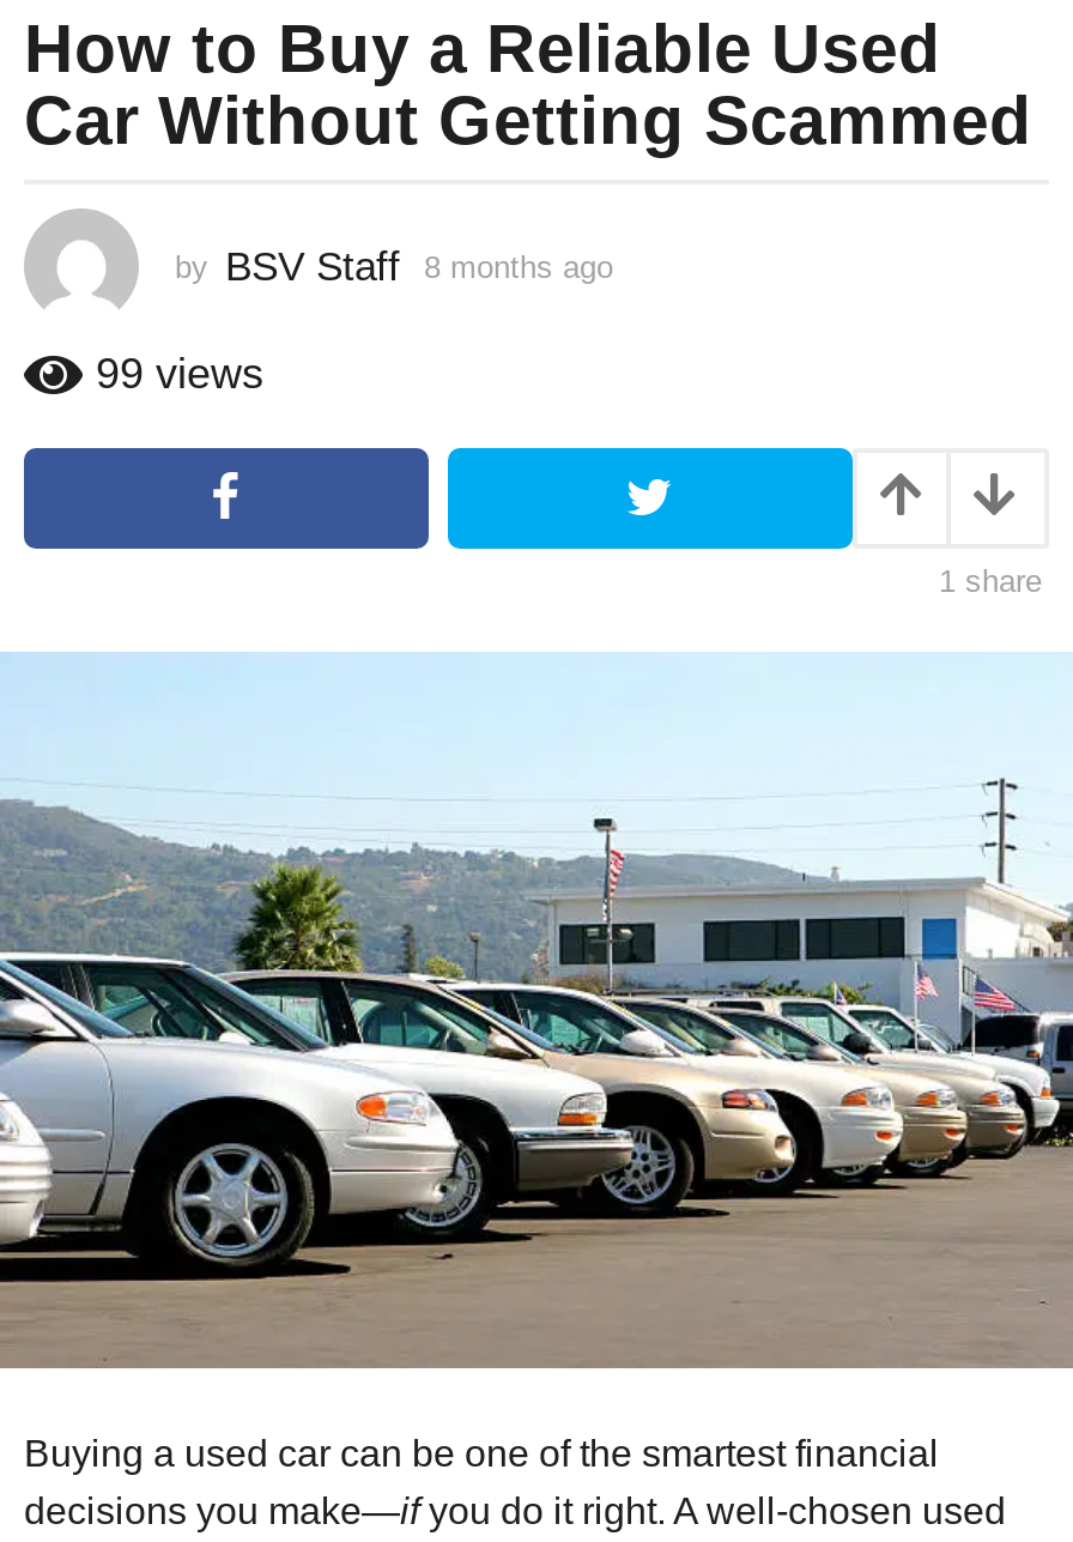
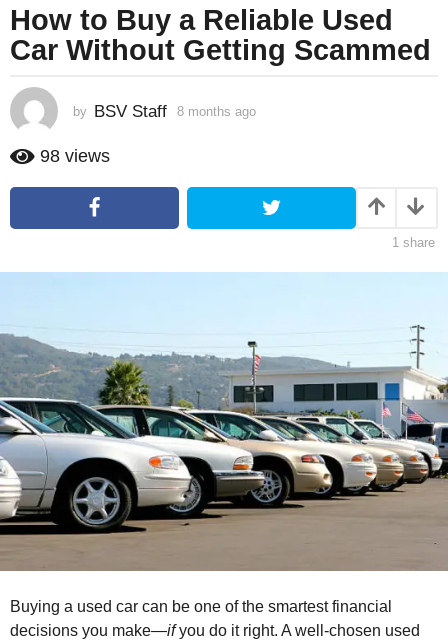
- 99 views
+ 98 views
